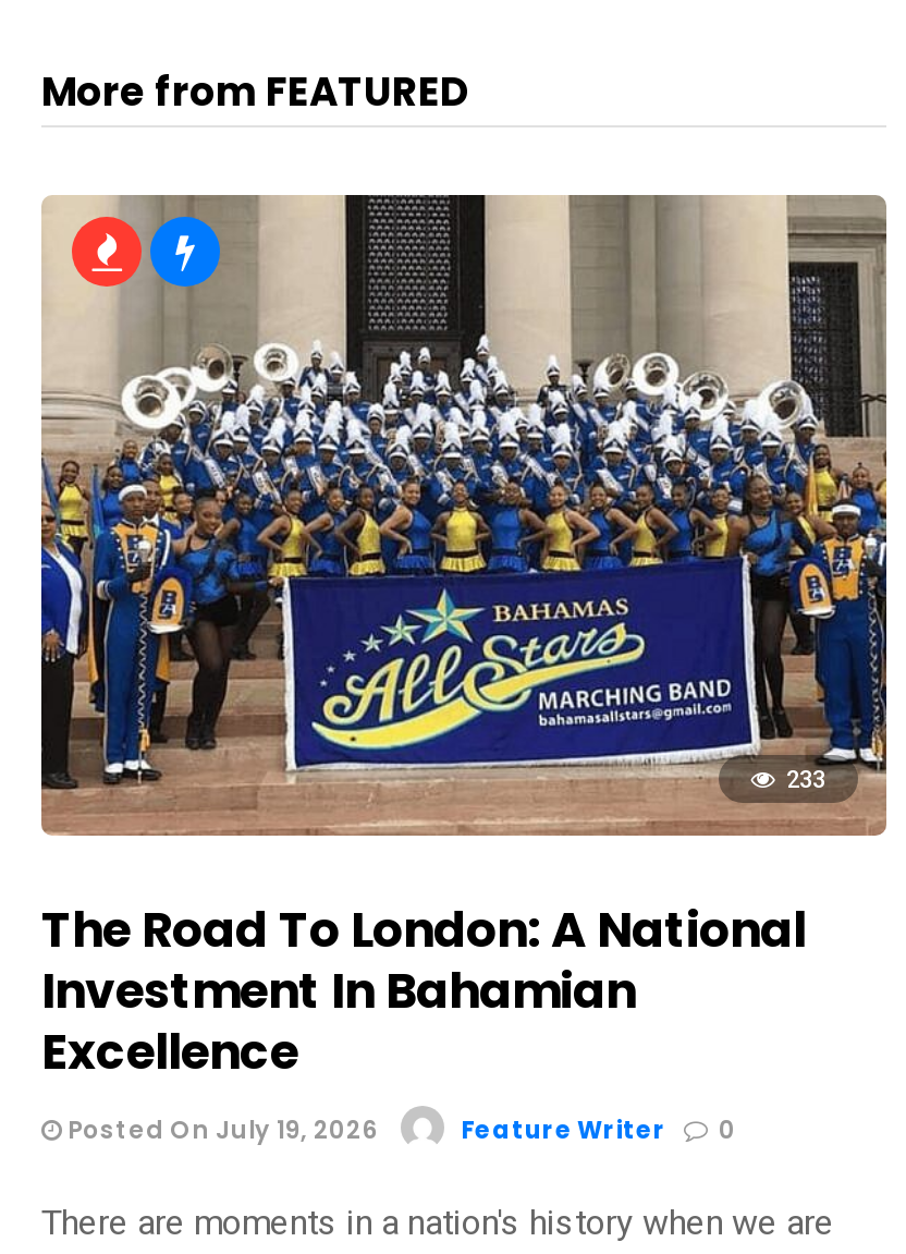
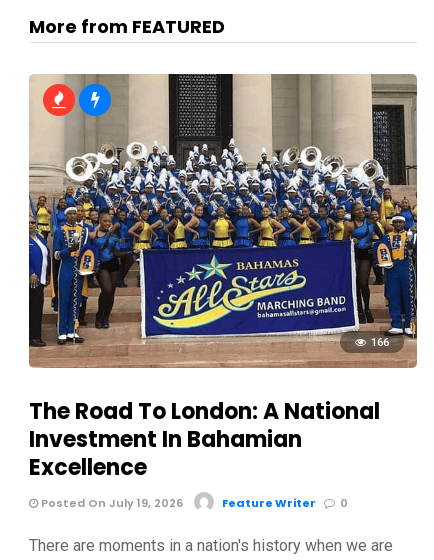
- 233
+ 166
